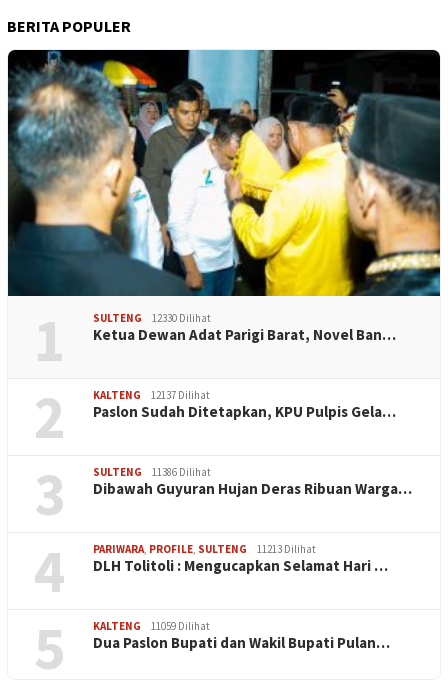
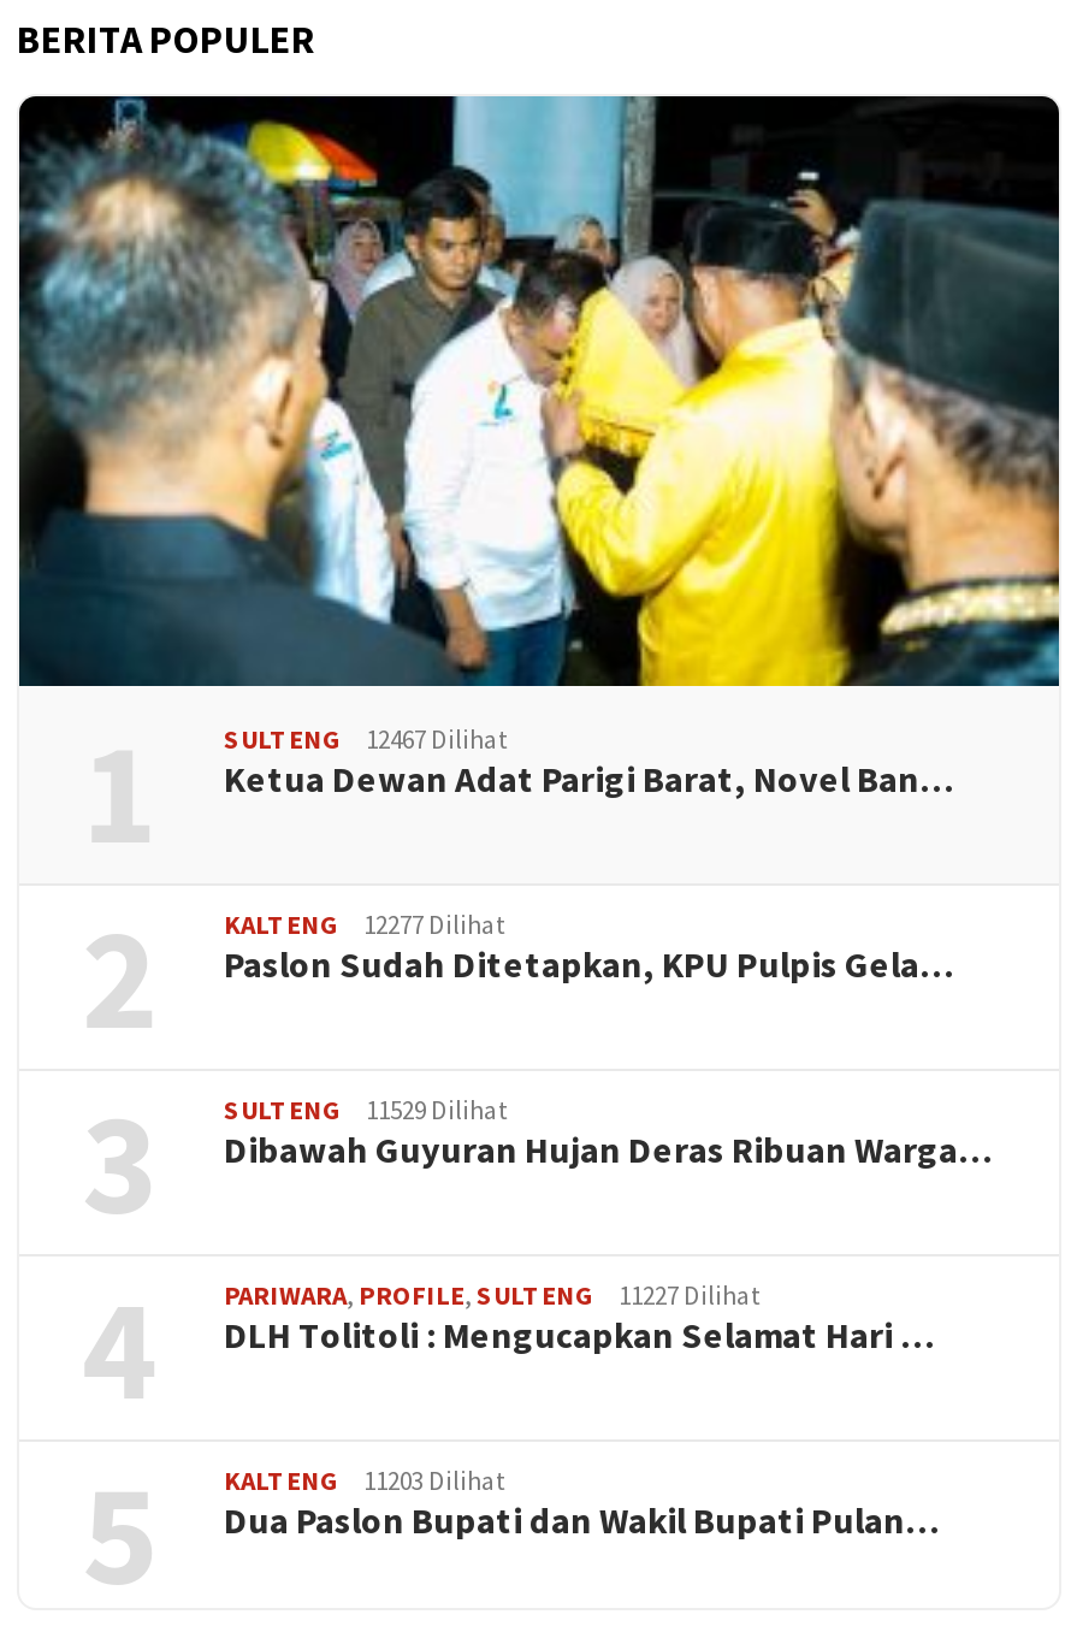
- SULTENG 12330 Dilihat
+ SULTENG 12467 Dilihat

- KALTENG 12137 Dilihat
+ KALTENG 12277 Dilihat

- SULTENG 11386 Dilihat
+ SULTENG 11529 Dilihat

- PARIWARA, PROFILE, SULTENG 11213 Dilihat
+ PARIWARA, PROFILE, SULTENG 11227 Dilihat

- KALTENG 11059 Dilihat
+ KALTENG 11203 Dilihat
